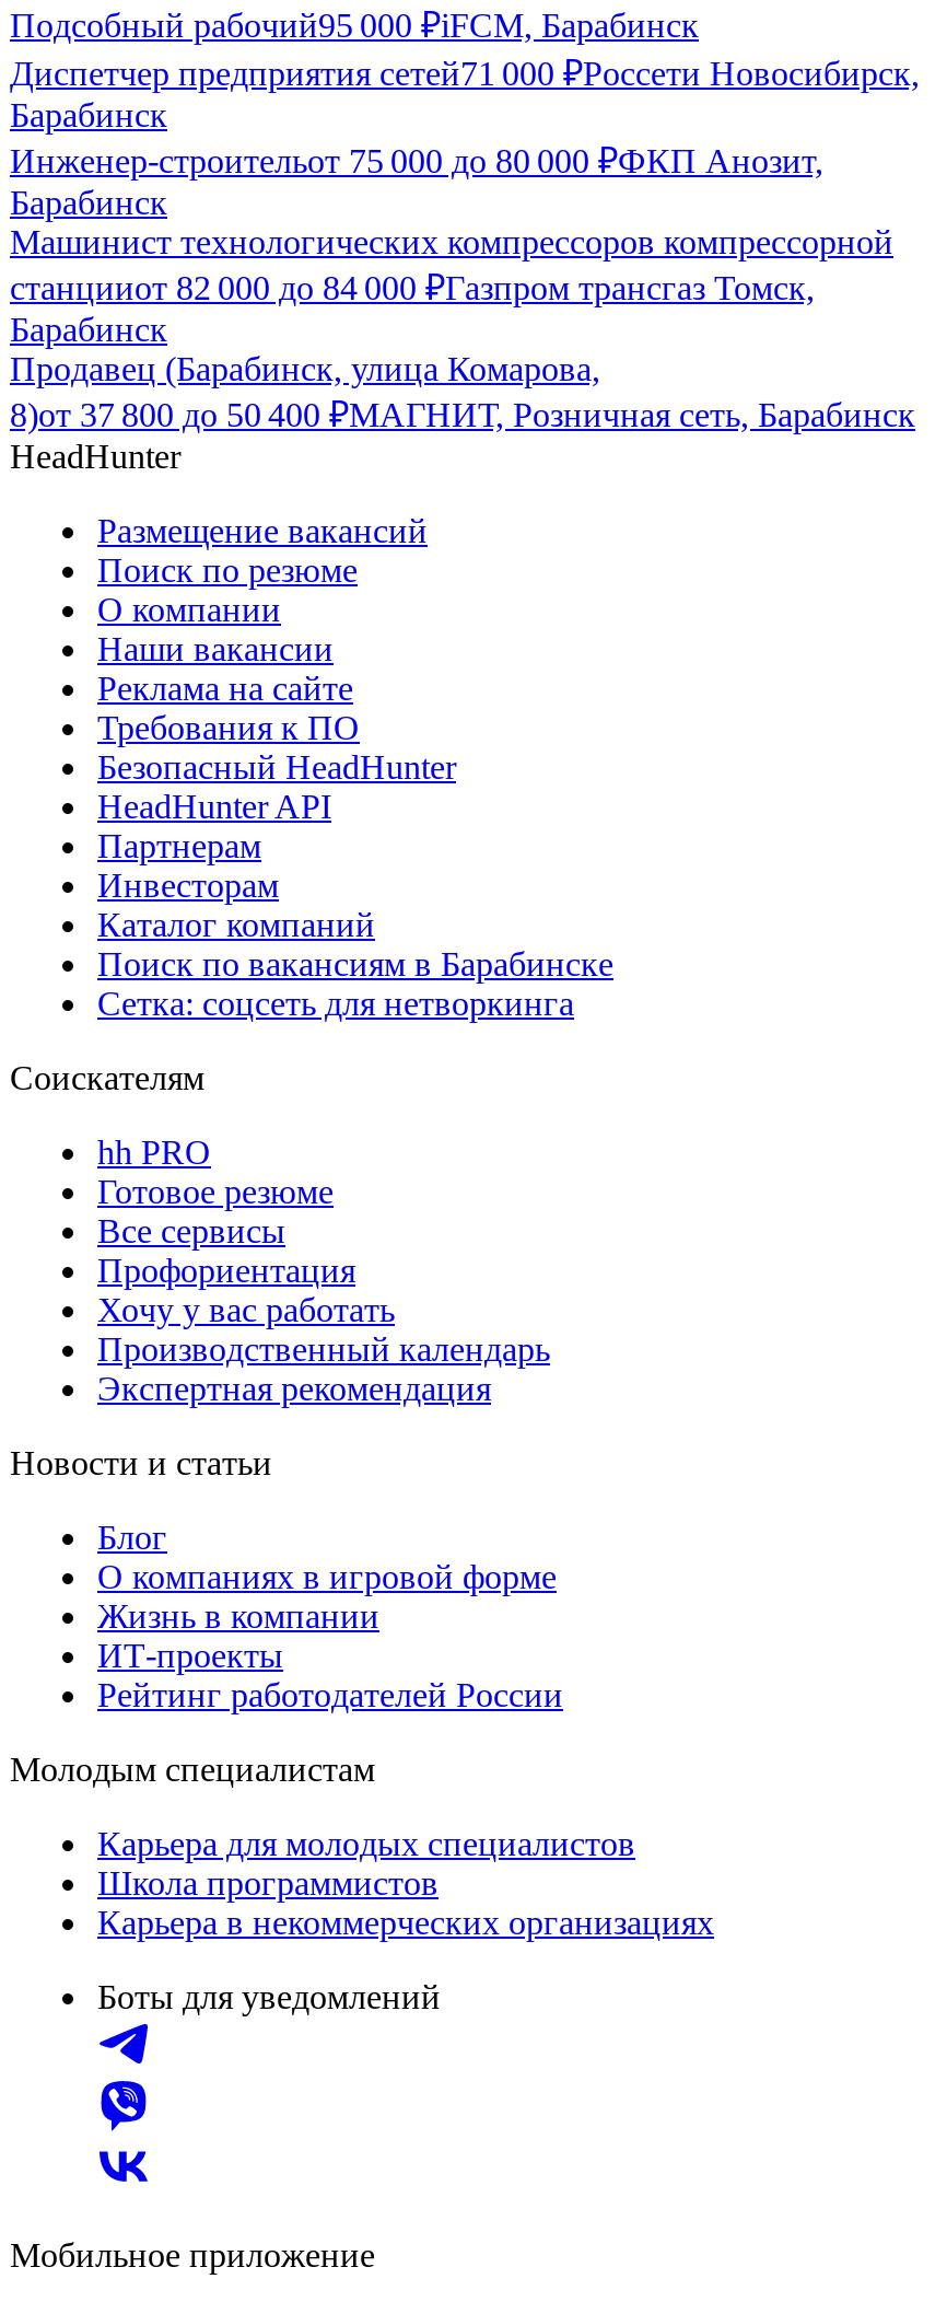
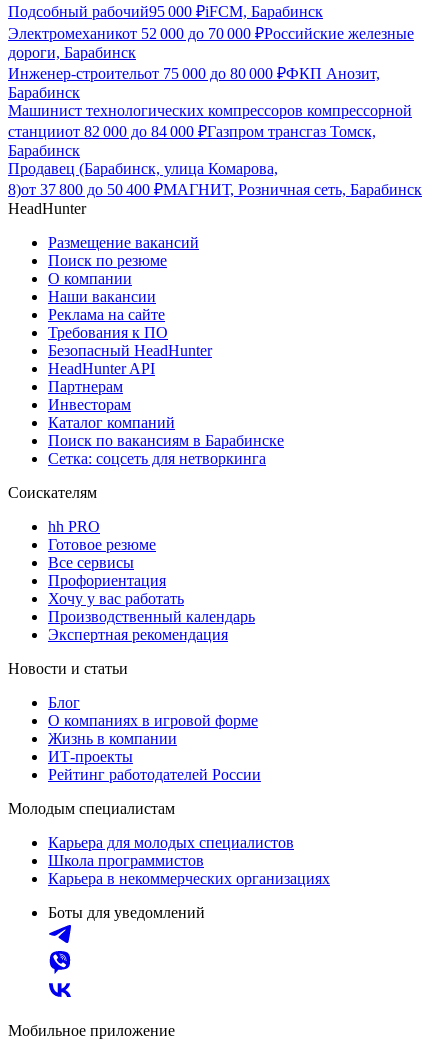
- Диспетчер предприятия сетей71 000 ₽Россети Новосибирск,
- Барабинск
+ Электромеханикот 52 000 до 70 000 ₽Российские железные
+ дороги, Барабинск
